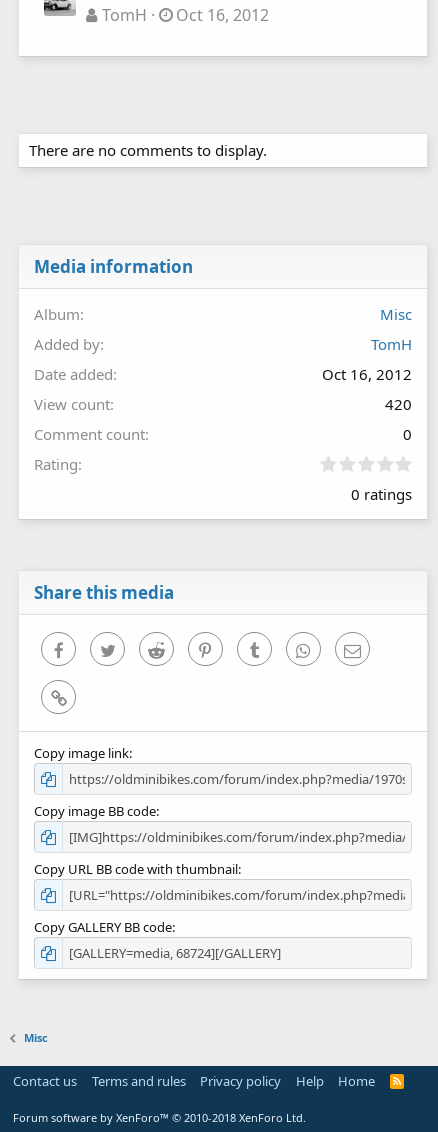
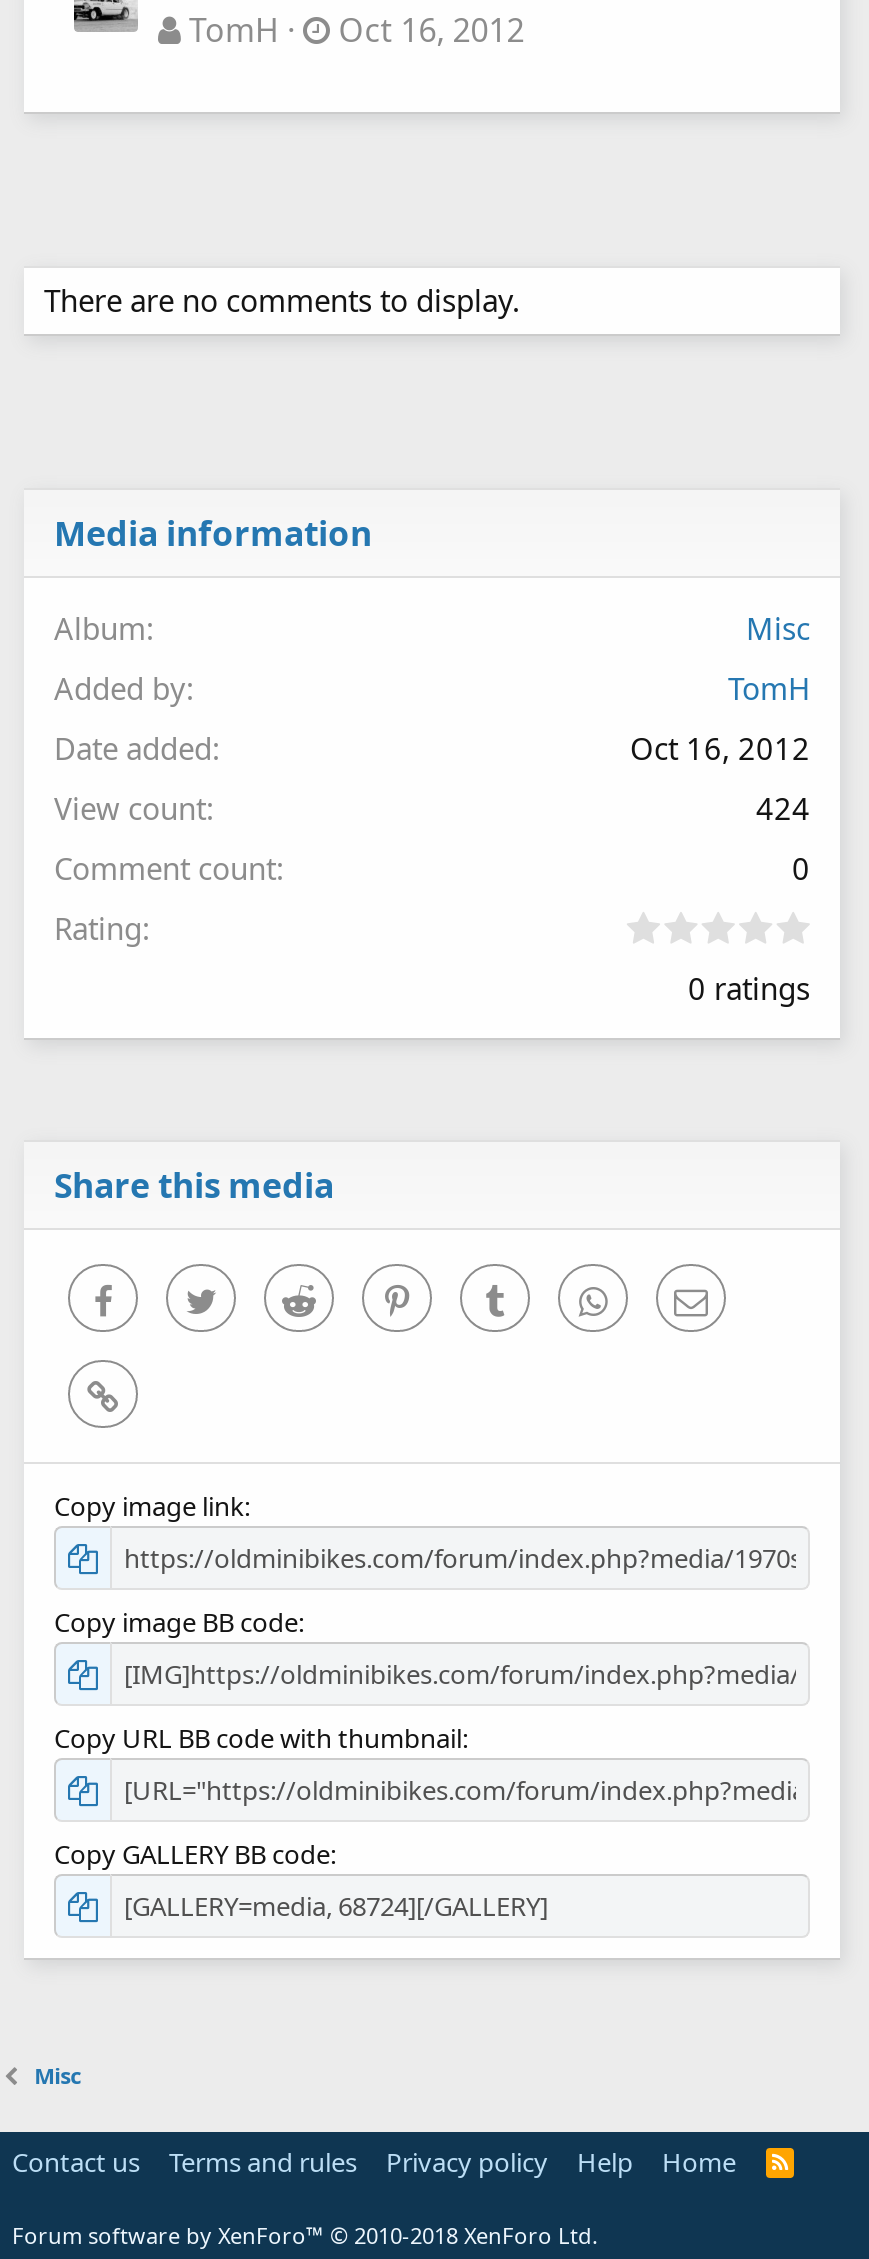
- 420
+ 424
